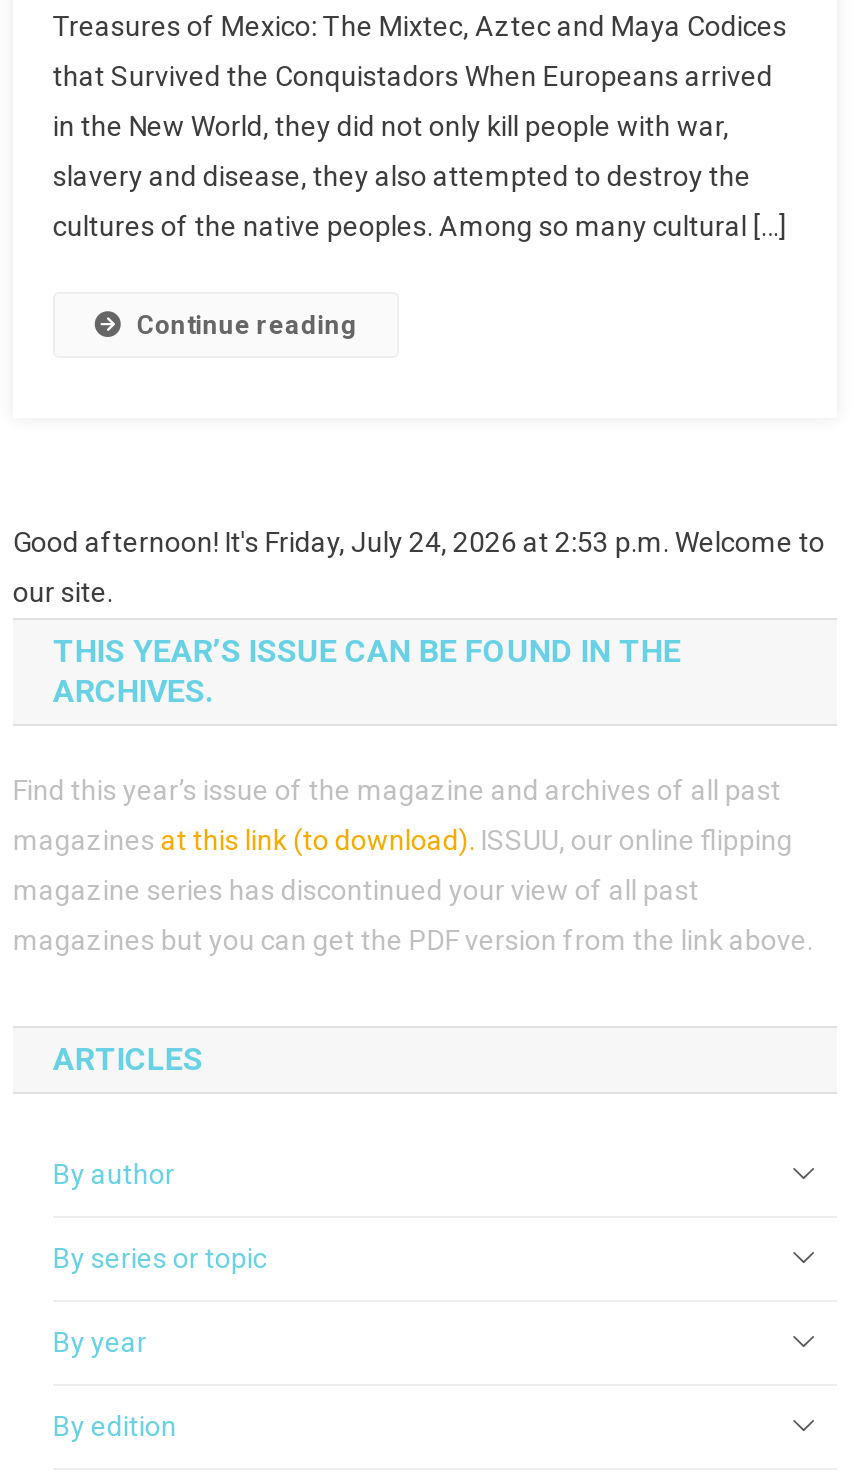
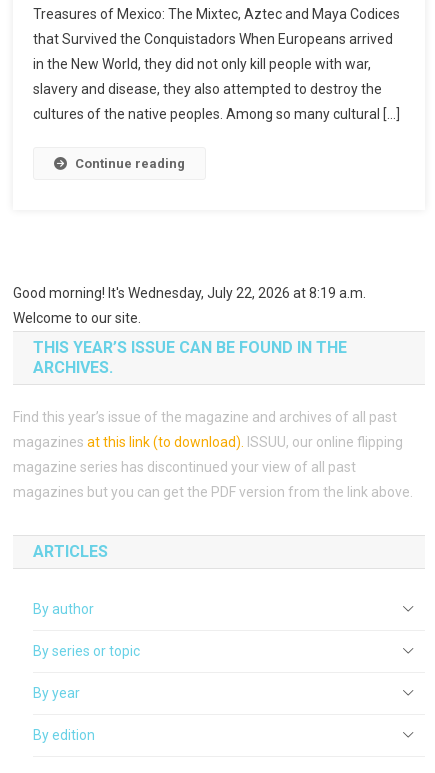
- Good afternoon! It's Friday, July 24, 2026 at 2:53 p.m. Welcome to
+ Good morning! It's Wednesday, July 22, 2026 at 8:19 a.m.

- our site.
+ Welcome to our site.
